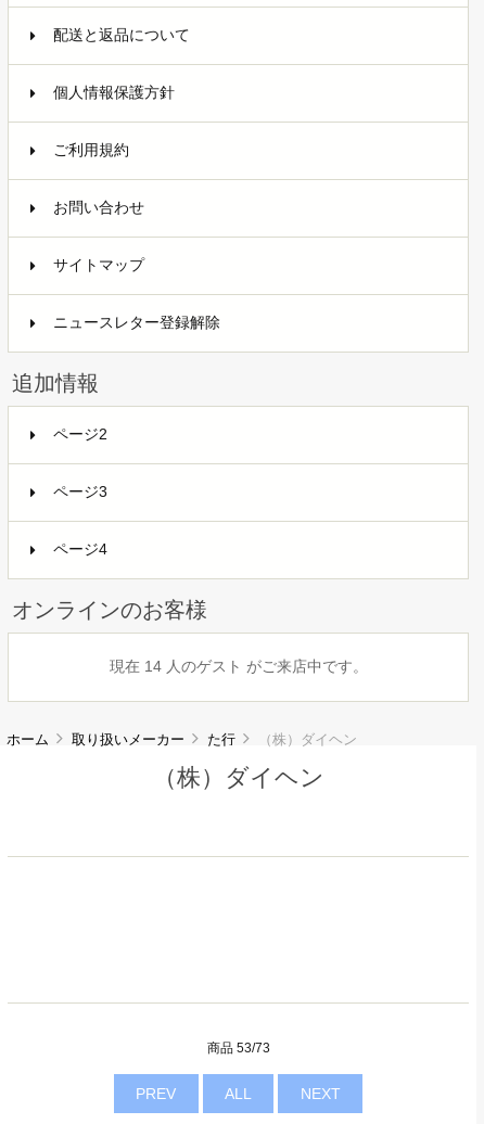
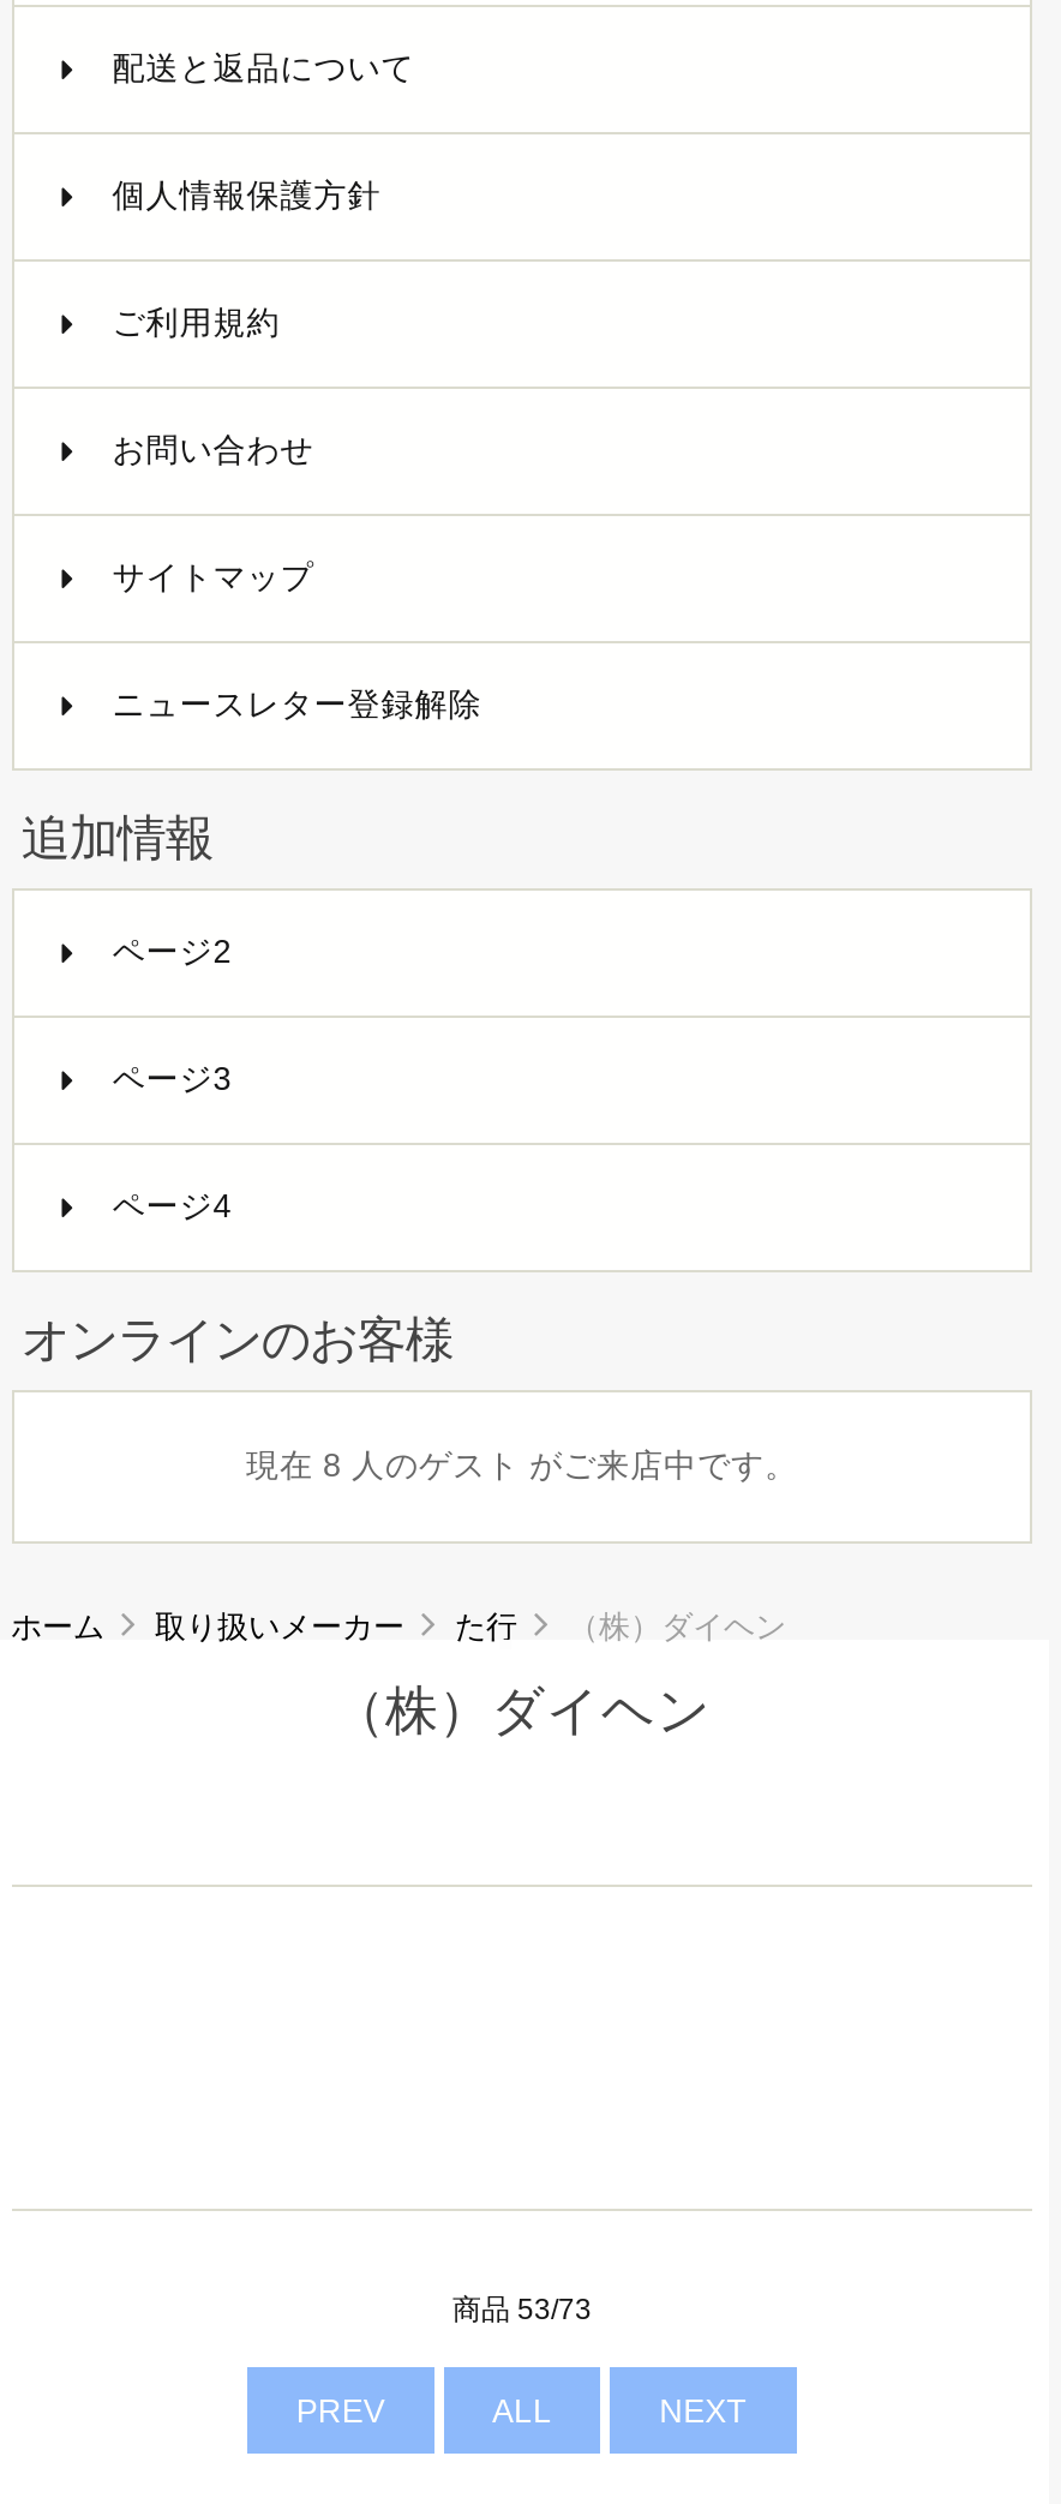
- 現在 14 人のゲスト がご来店中です。
+ 現在 8 人のゲスト がご来店中です。
